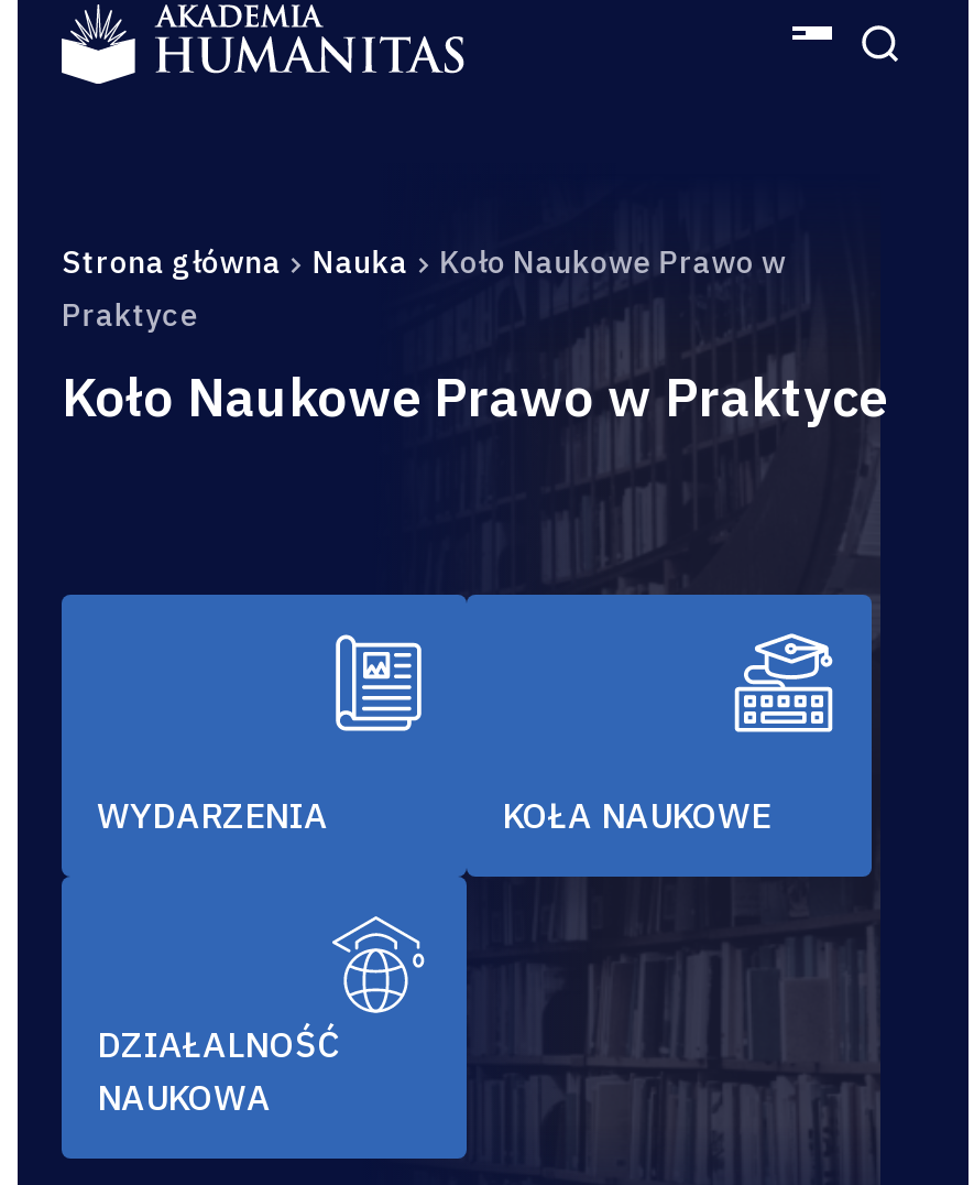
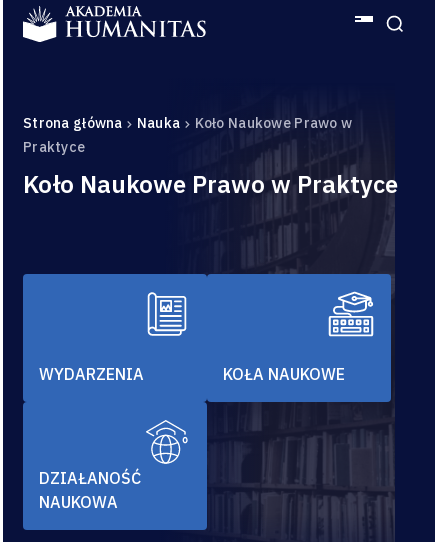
- DZIAŁALNOŚĆ
+ DZIAŁANOŚĆ
